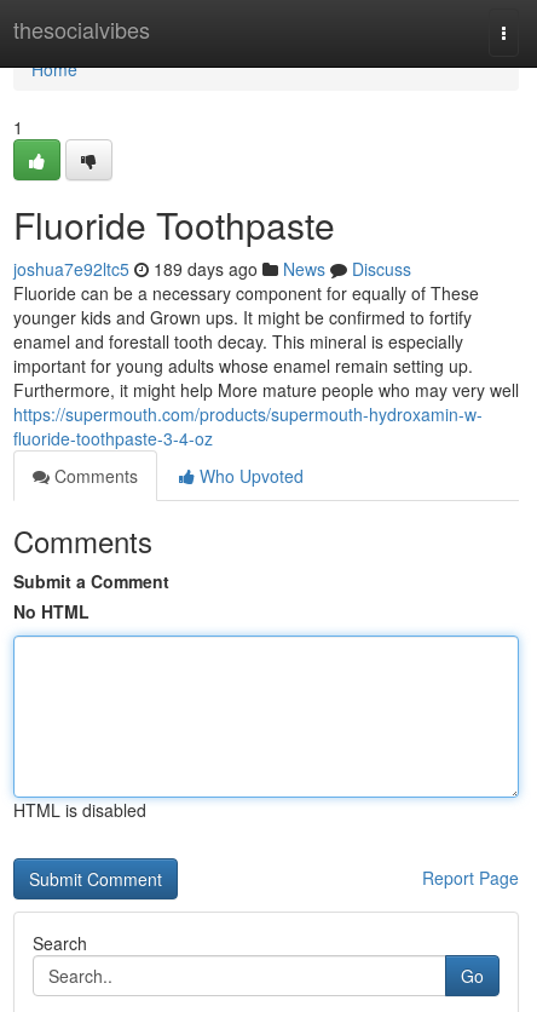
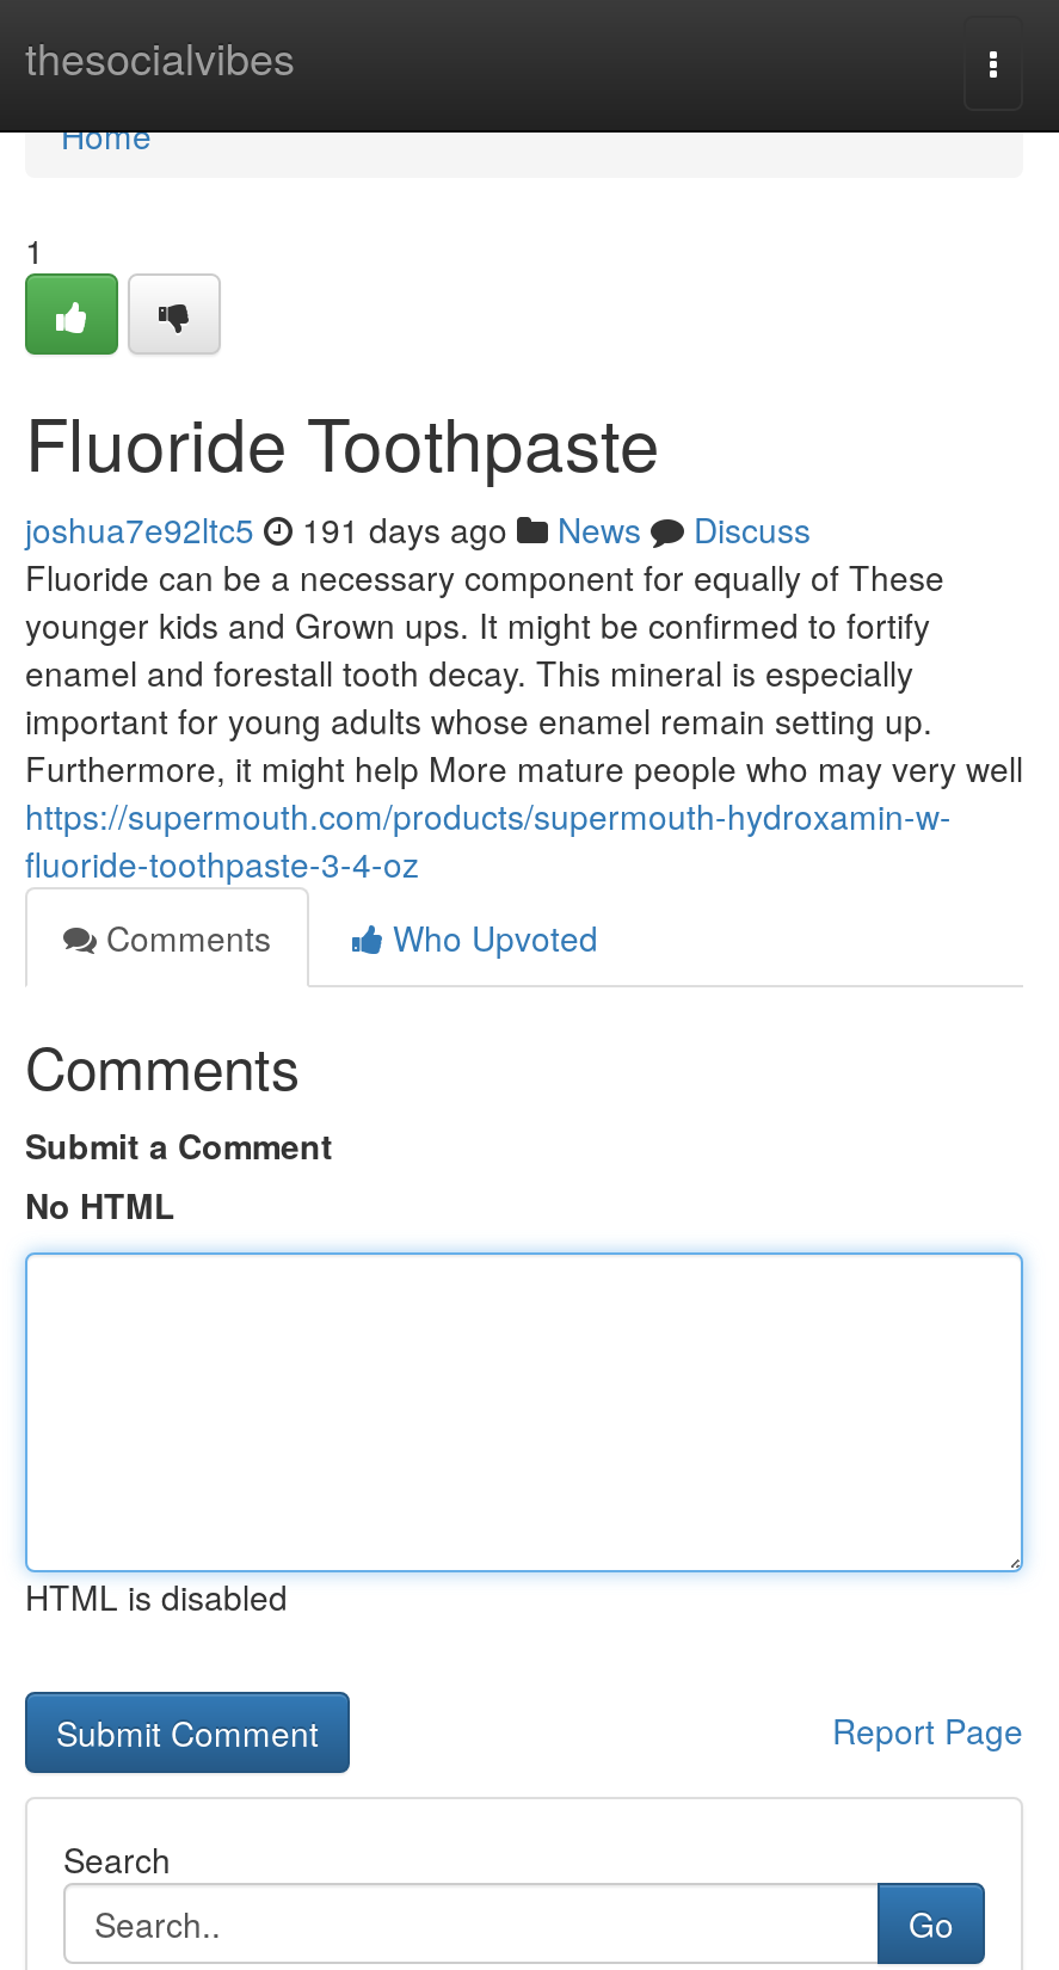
- joshua7e92ltc5 189 days ago News Discuss
+ joshua7e92ltc5 191 days ago News Discuss
